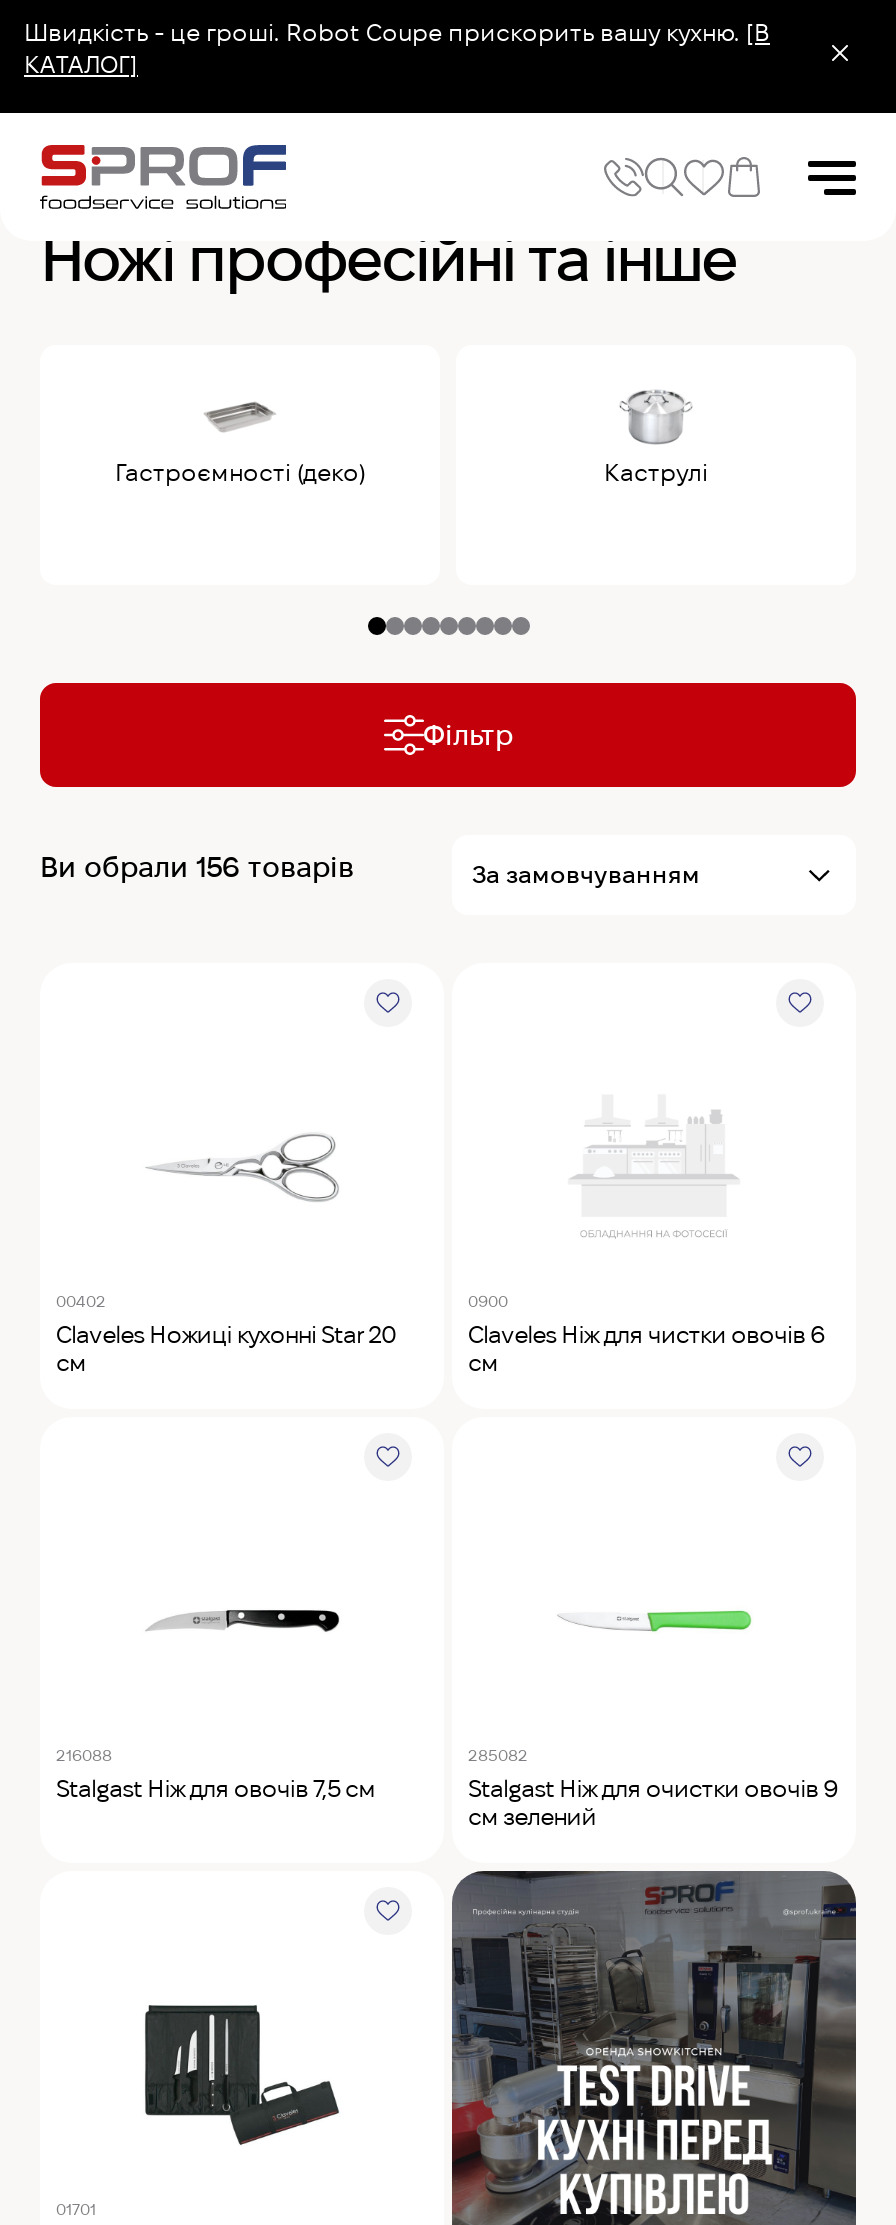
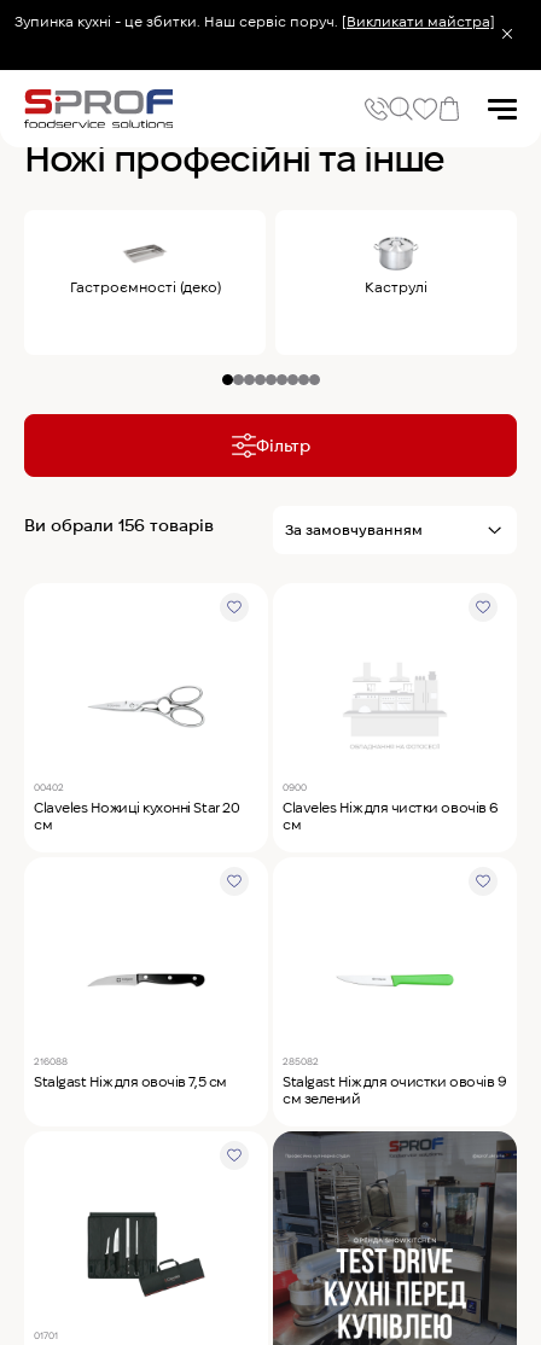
- Швидкість - це гроші. Robot Coupe прискорить вашу кухню. [В
- КАТАЛОГ]
+ Зупинка кухні - це збитки. Наш сервіс поруч. [Викликати майстра]
